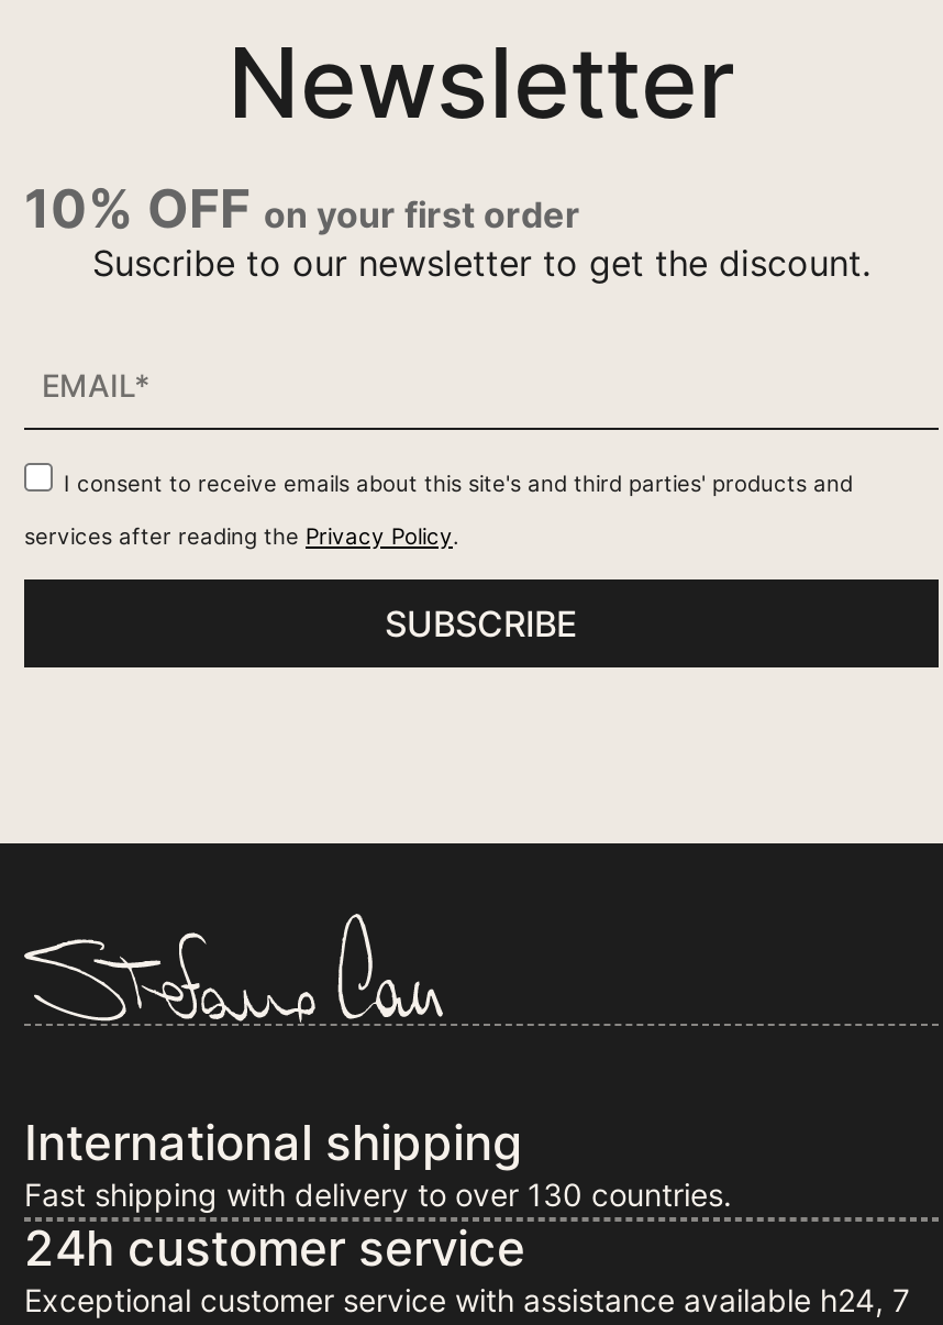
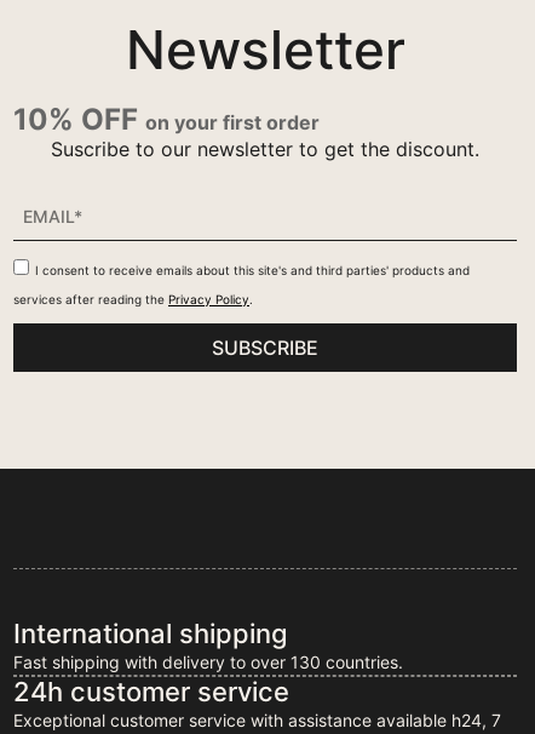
- [image]

- [image]
